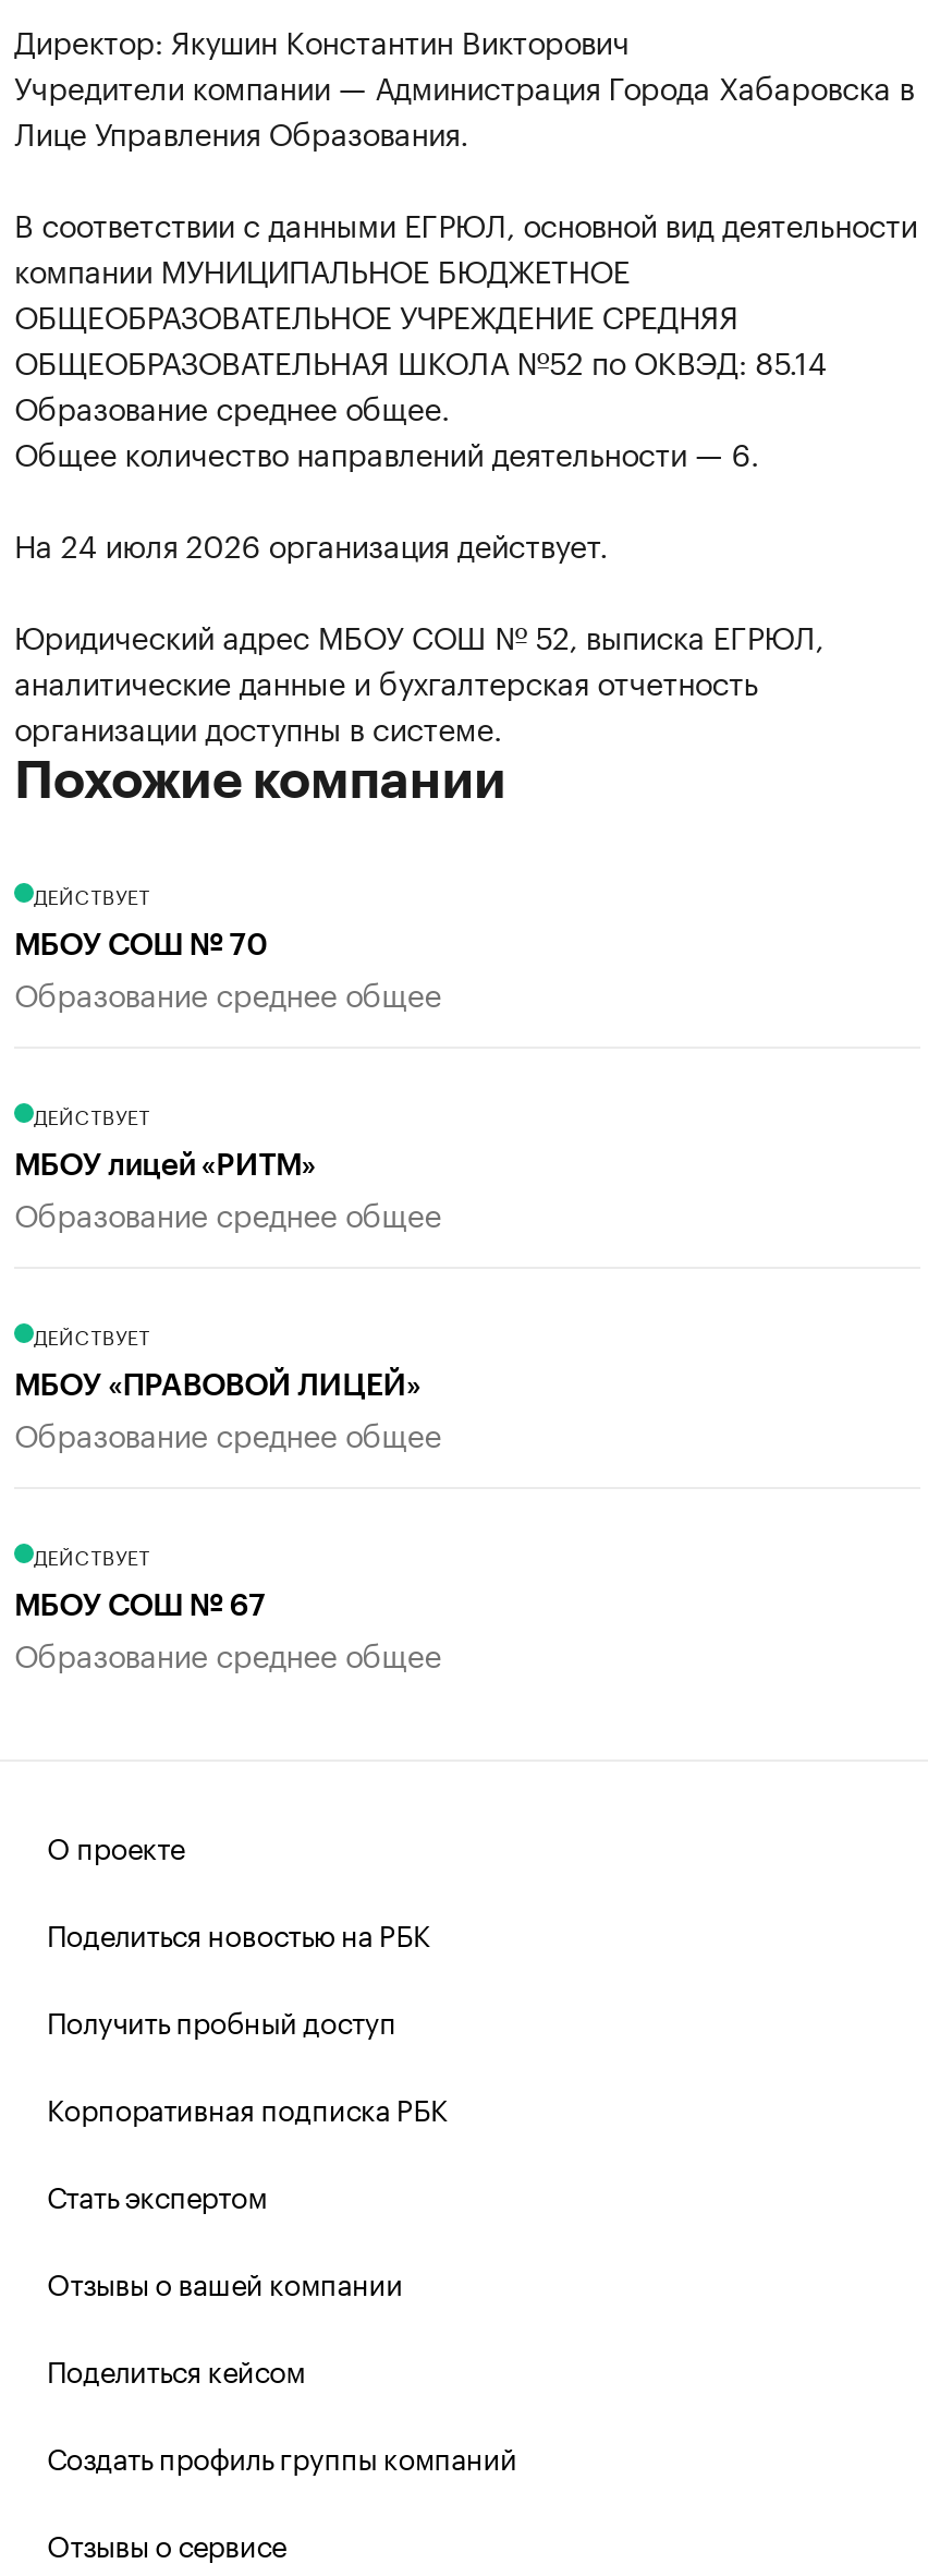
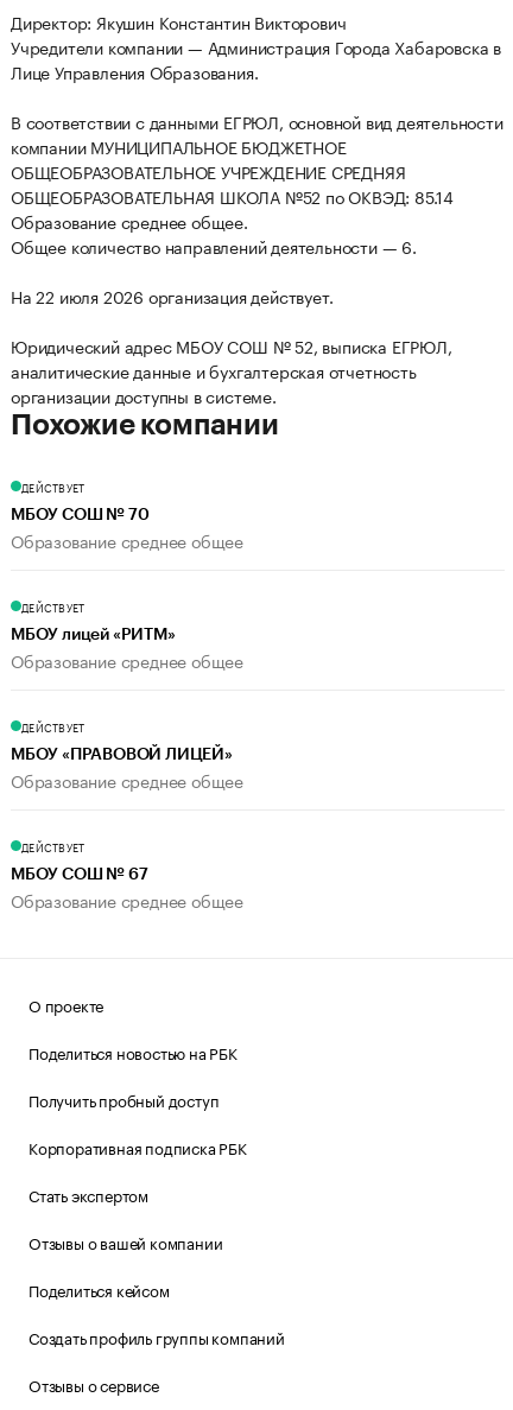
- На 24 июля 2026 организация действует.
+ На 22 июля 2026 организация действует.
